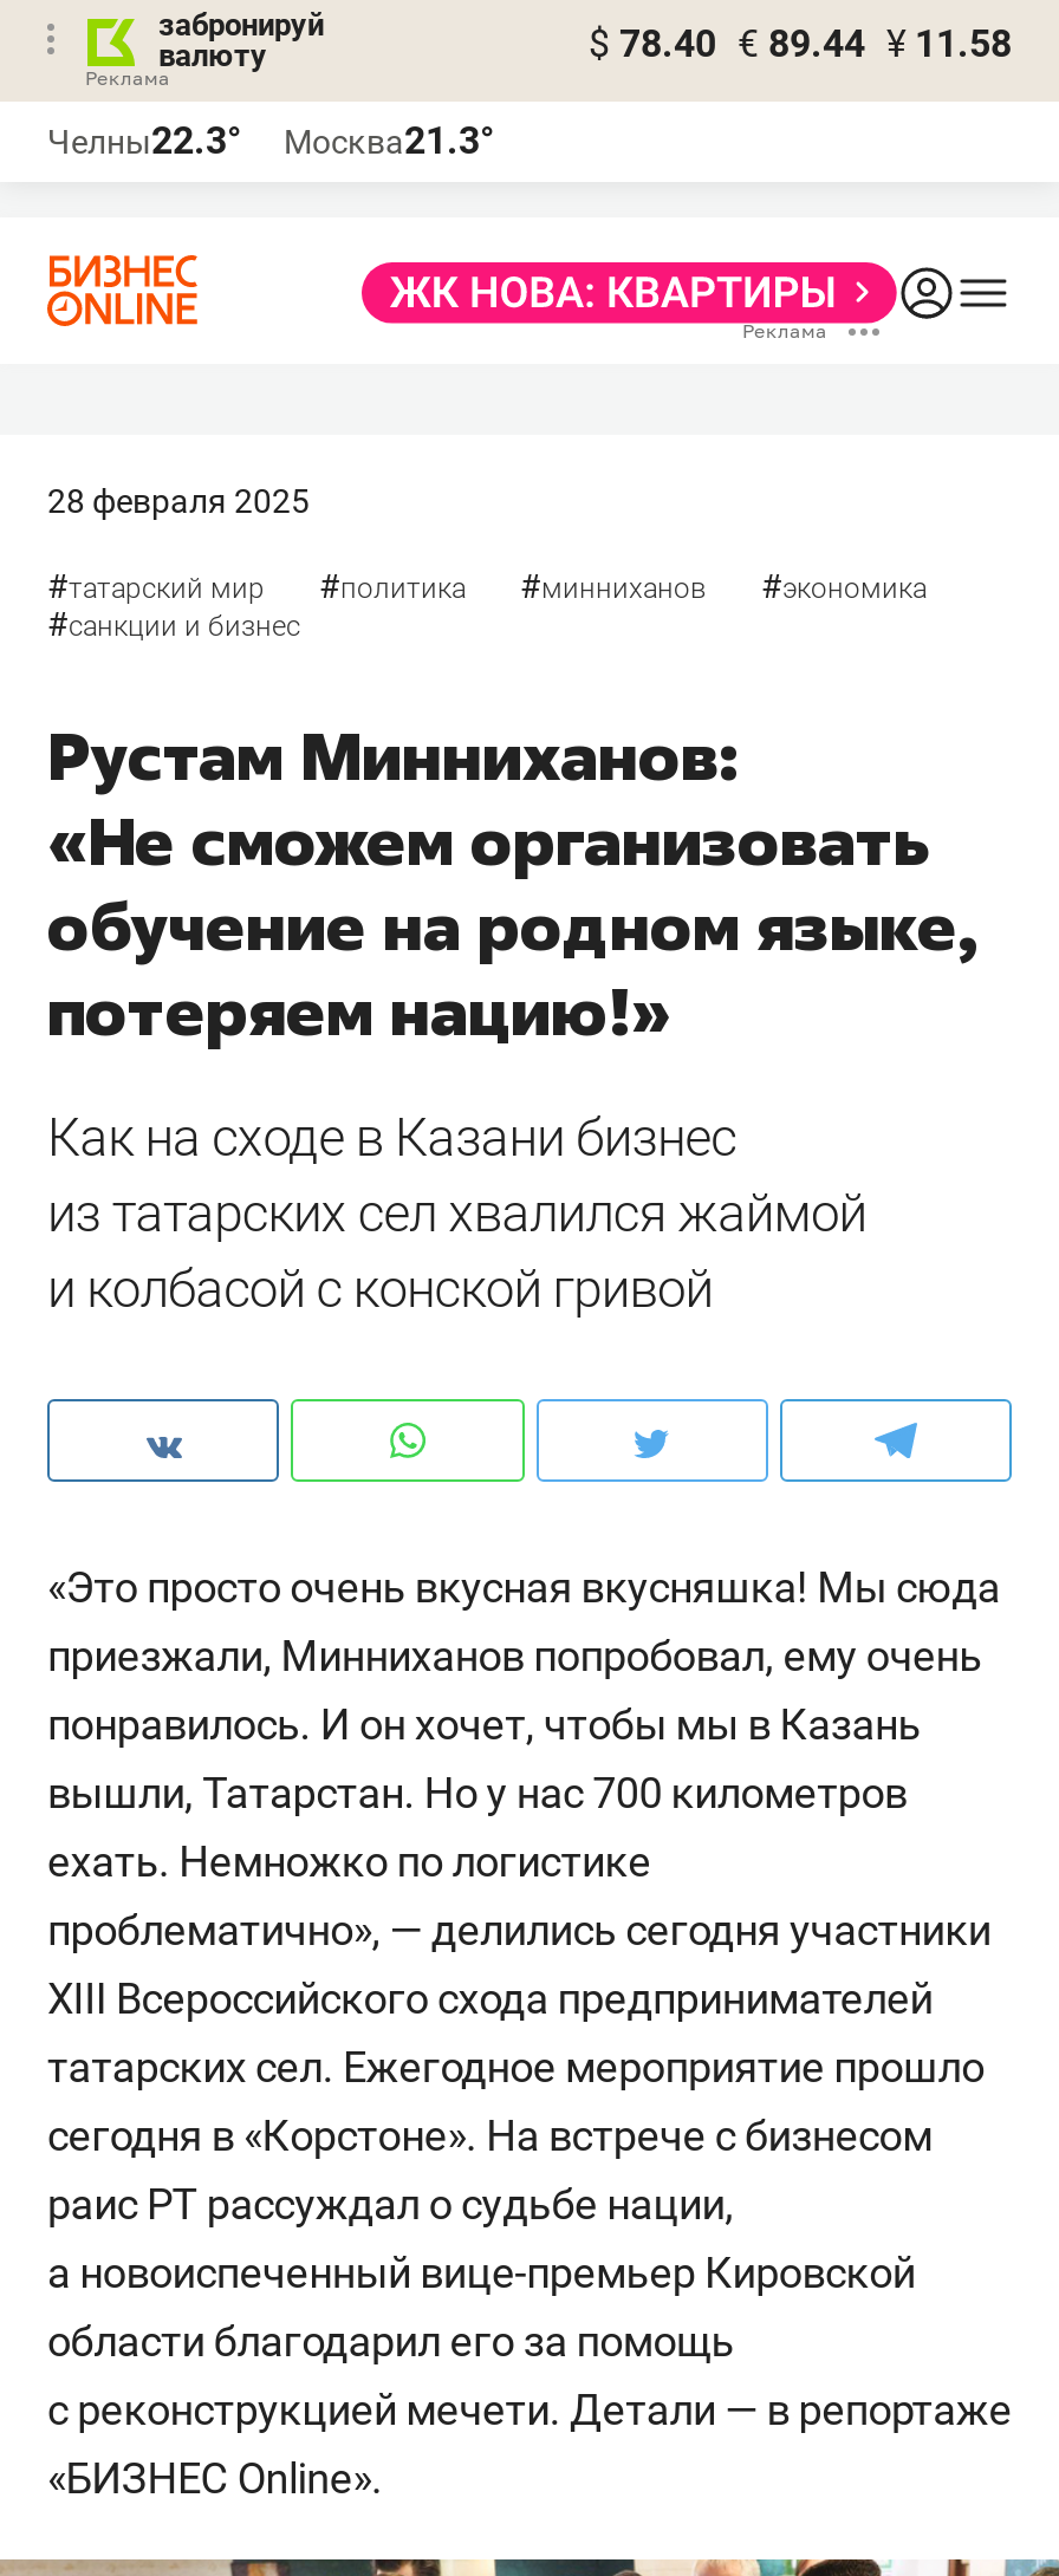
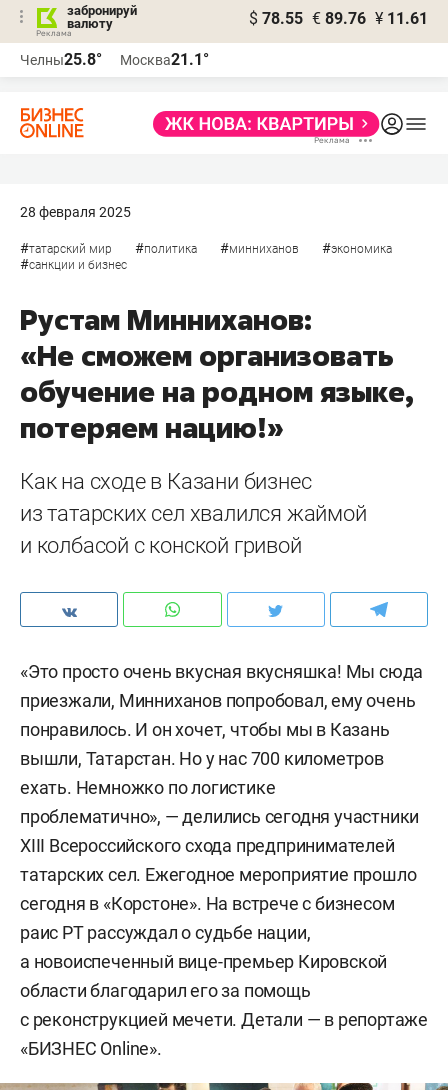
- $ 78.40 € 89.44 ¥ 11.58
+ $ 78.55 € 89.76 ¥ 11.61

- Челны22.3°
+ Челны25.8°

- Москва21.3°
+ Москва21.1°
